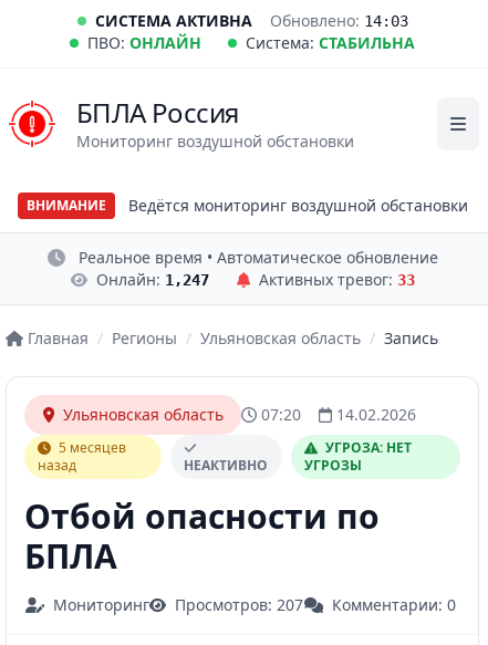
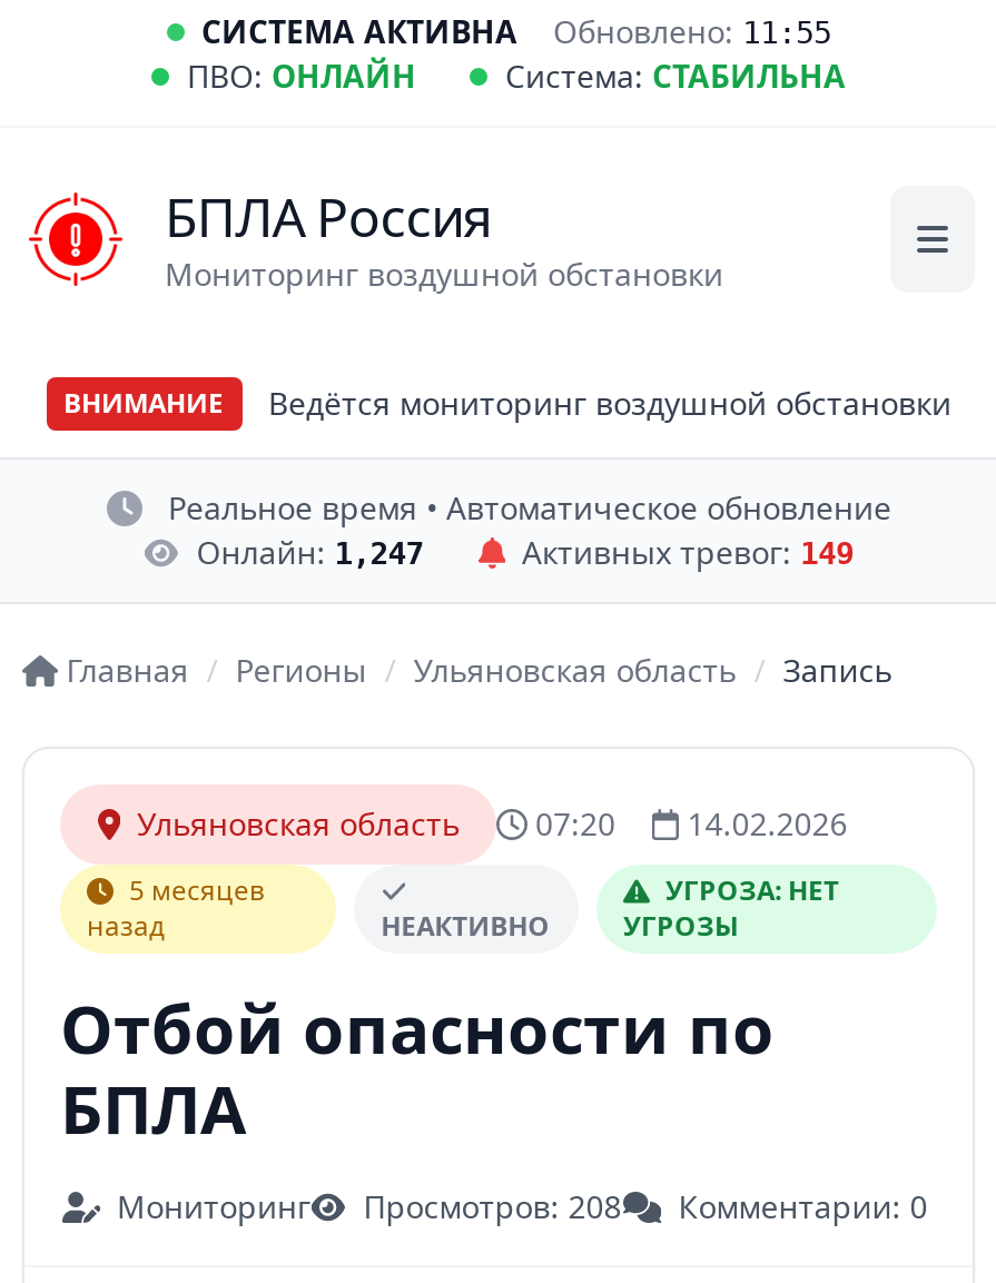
- СИСТЕМА АКТИВНА Обновлено: 14:03
+ СИСТЕМА АКТИВНА Обновлено: 11:55

- Активных тревог: 33
+ Активных тревог: 149

- Мониторинг Просмотров: 207 Комментарии: 0
+ Мониторинг Просмотров: 208 Комментарии: 0
